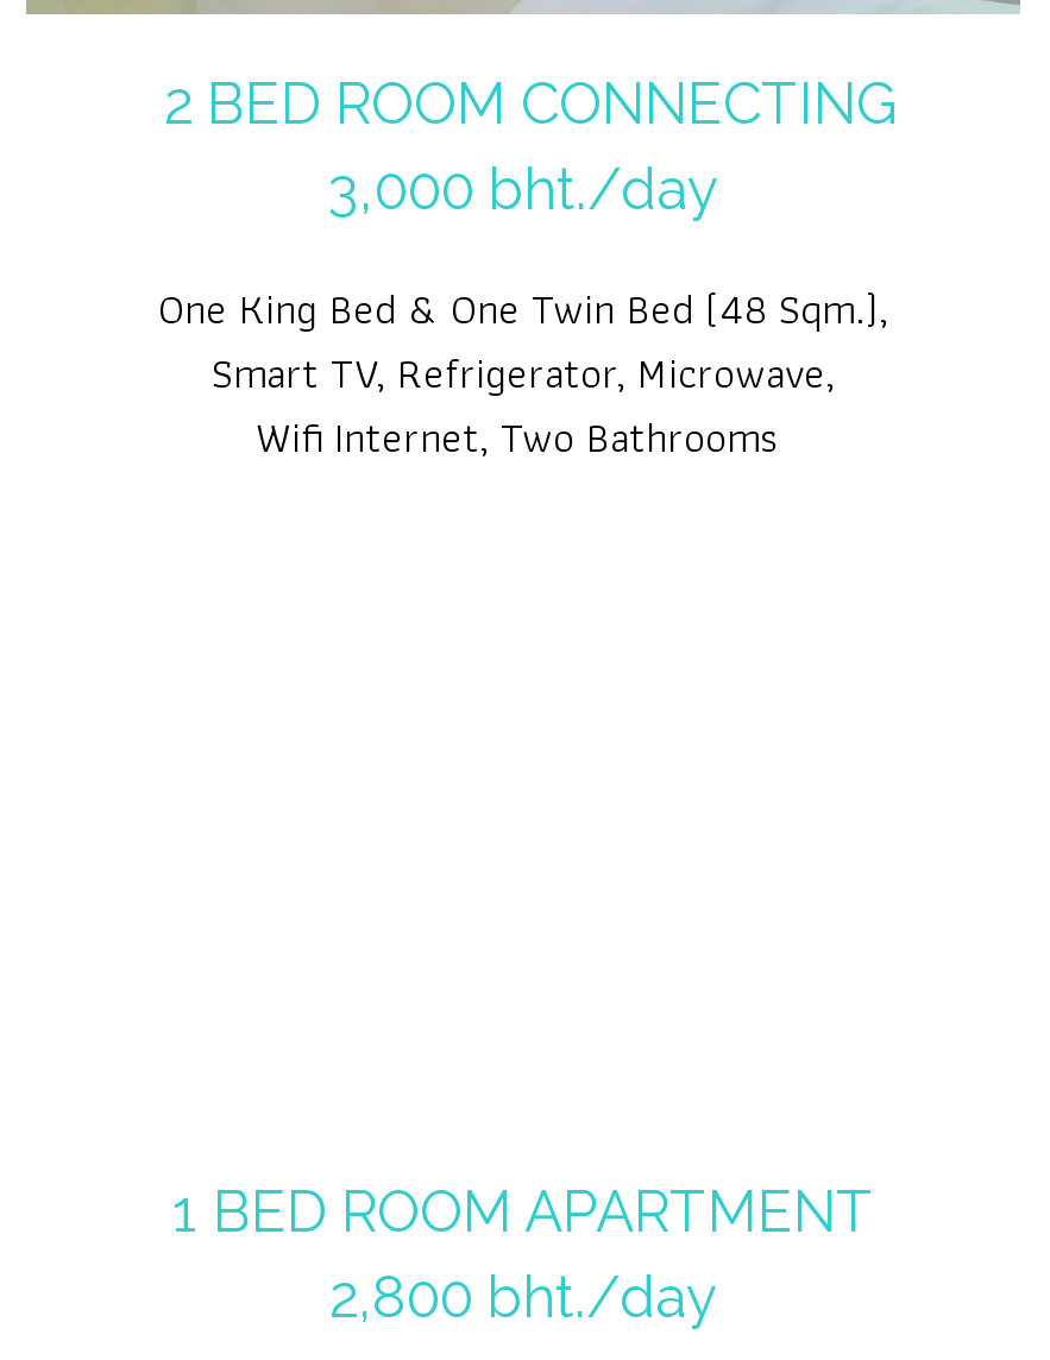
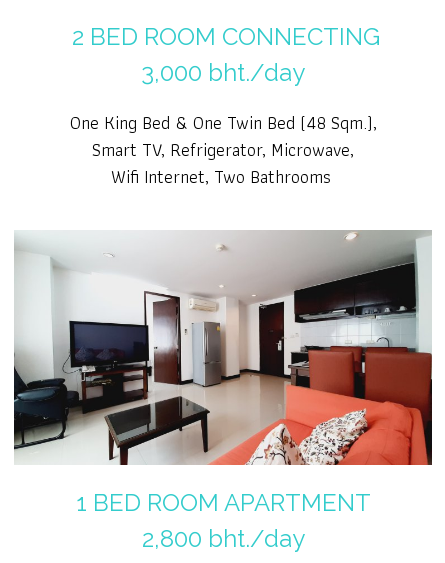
+ [image]
